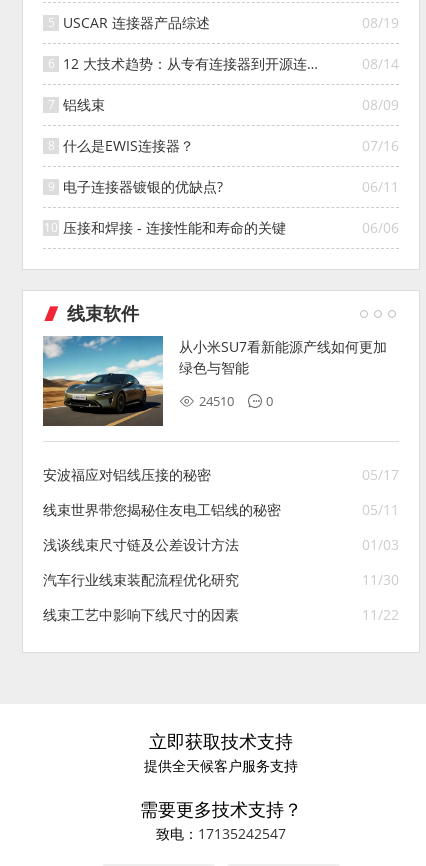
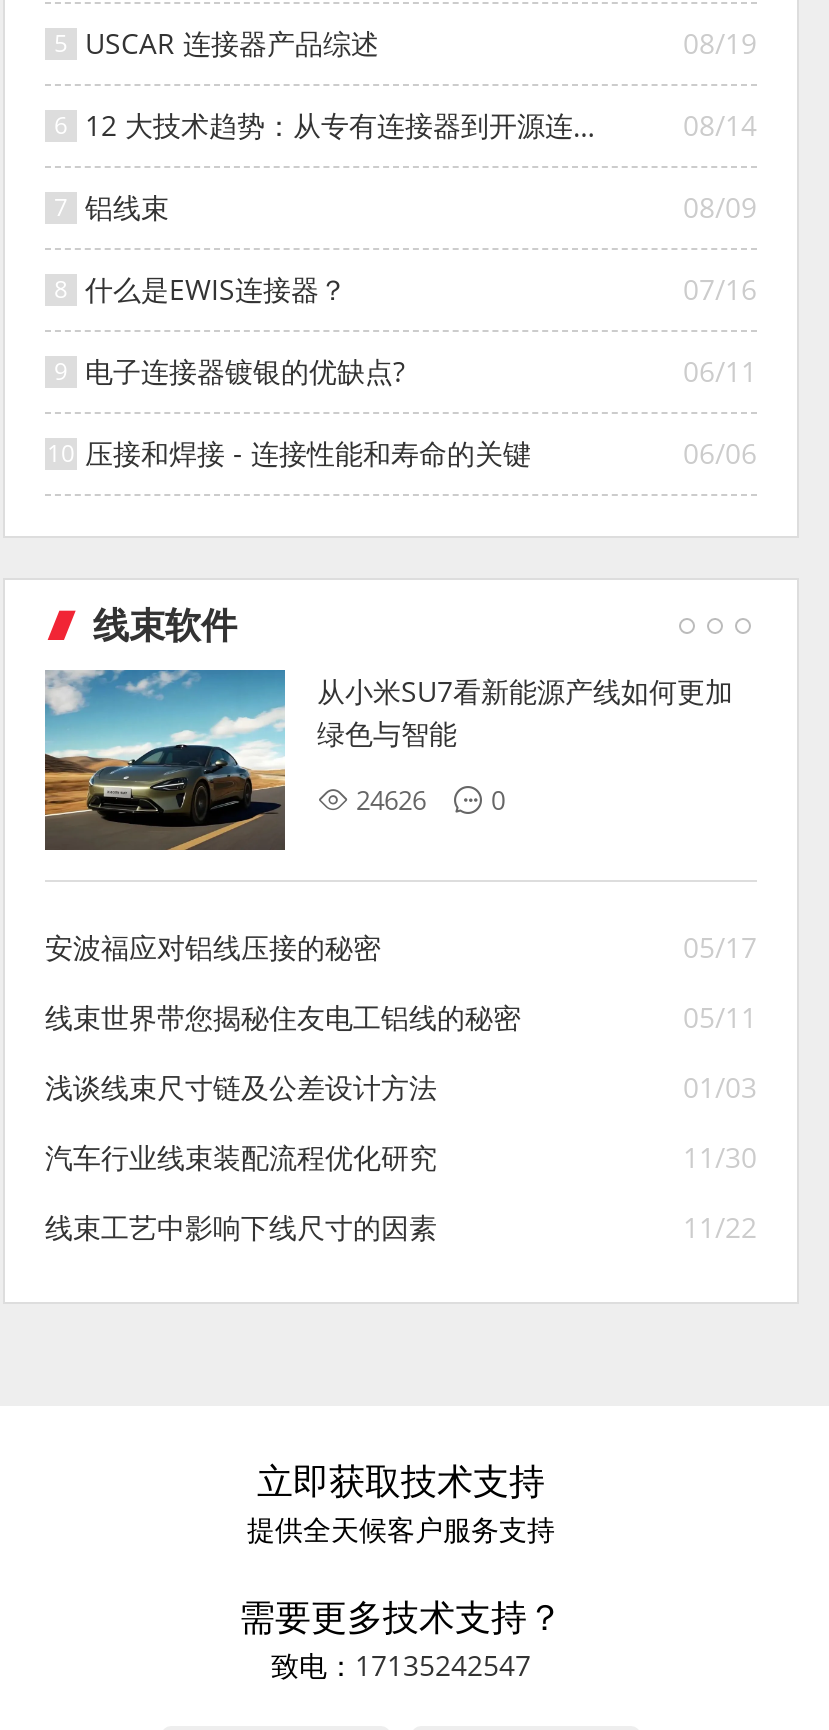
- 24510 0
+ 24626 0
